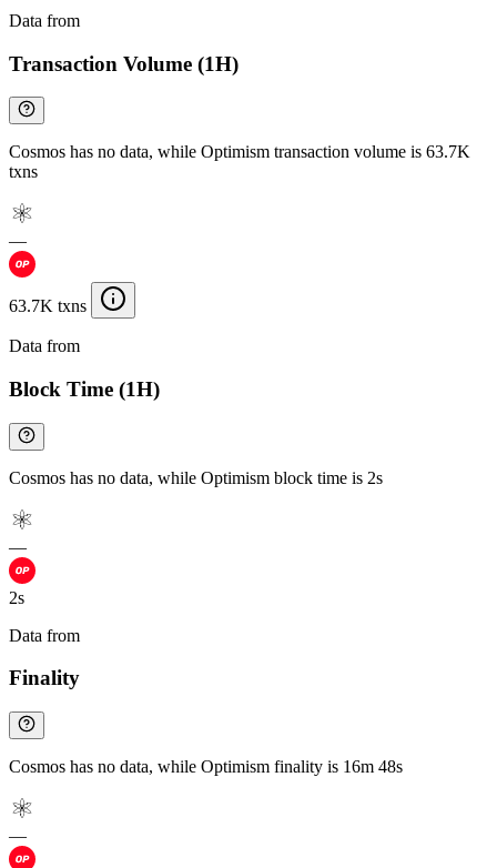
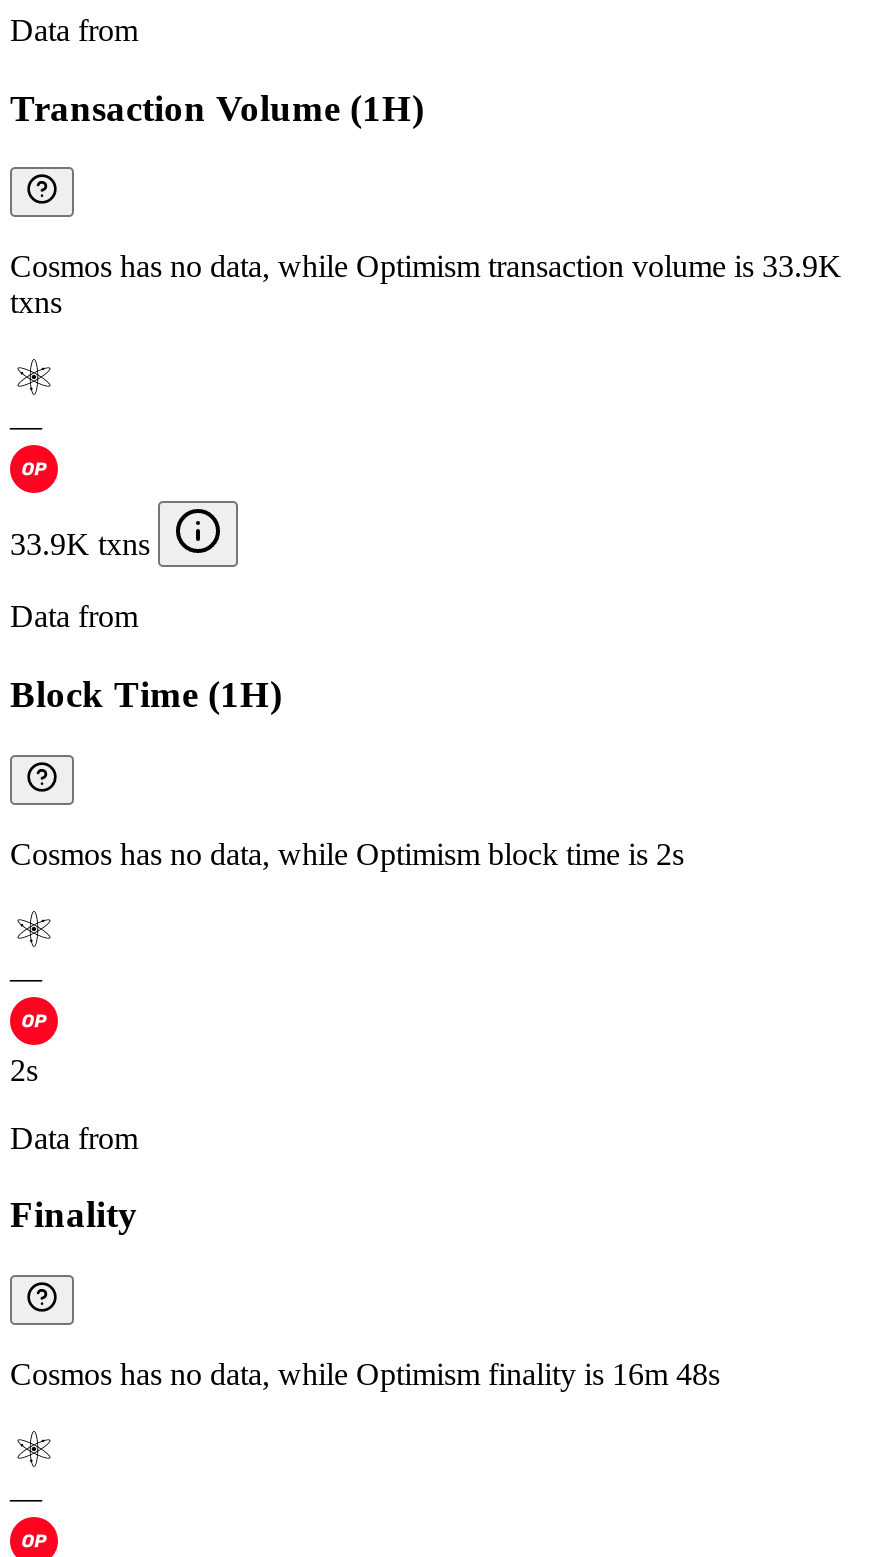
- Cosmos has no data, while Optimism transaction volume is 63.7K
+ Cosmos has no data, while Optimism transaction volume is 33.9K

- 63.7K txns
+ 33.9K txns
